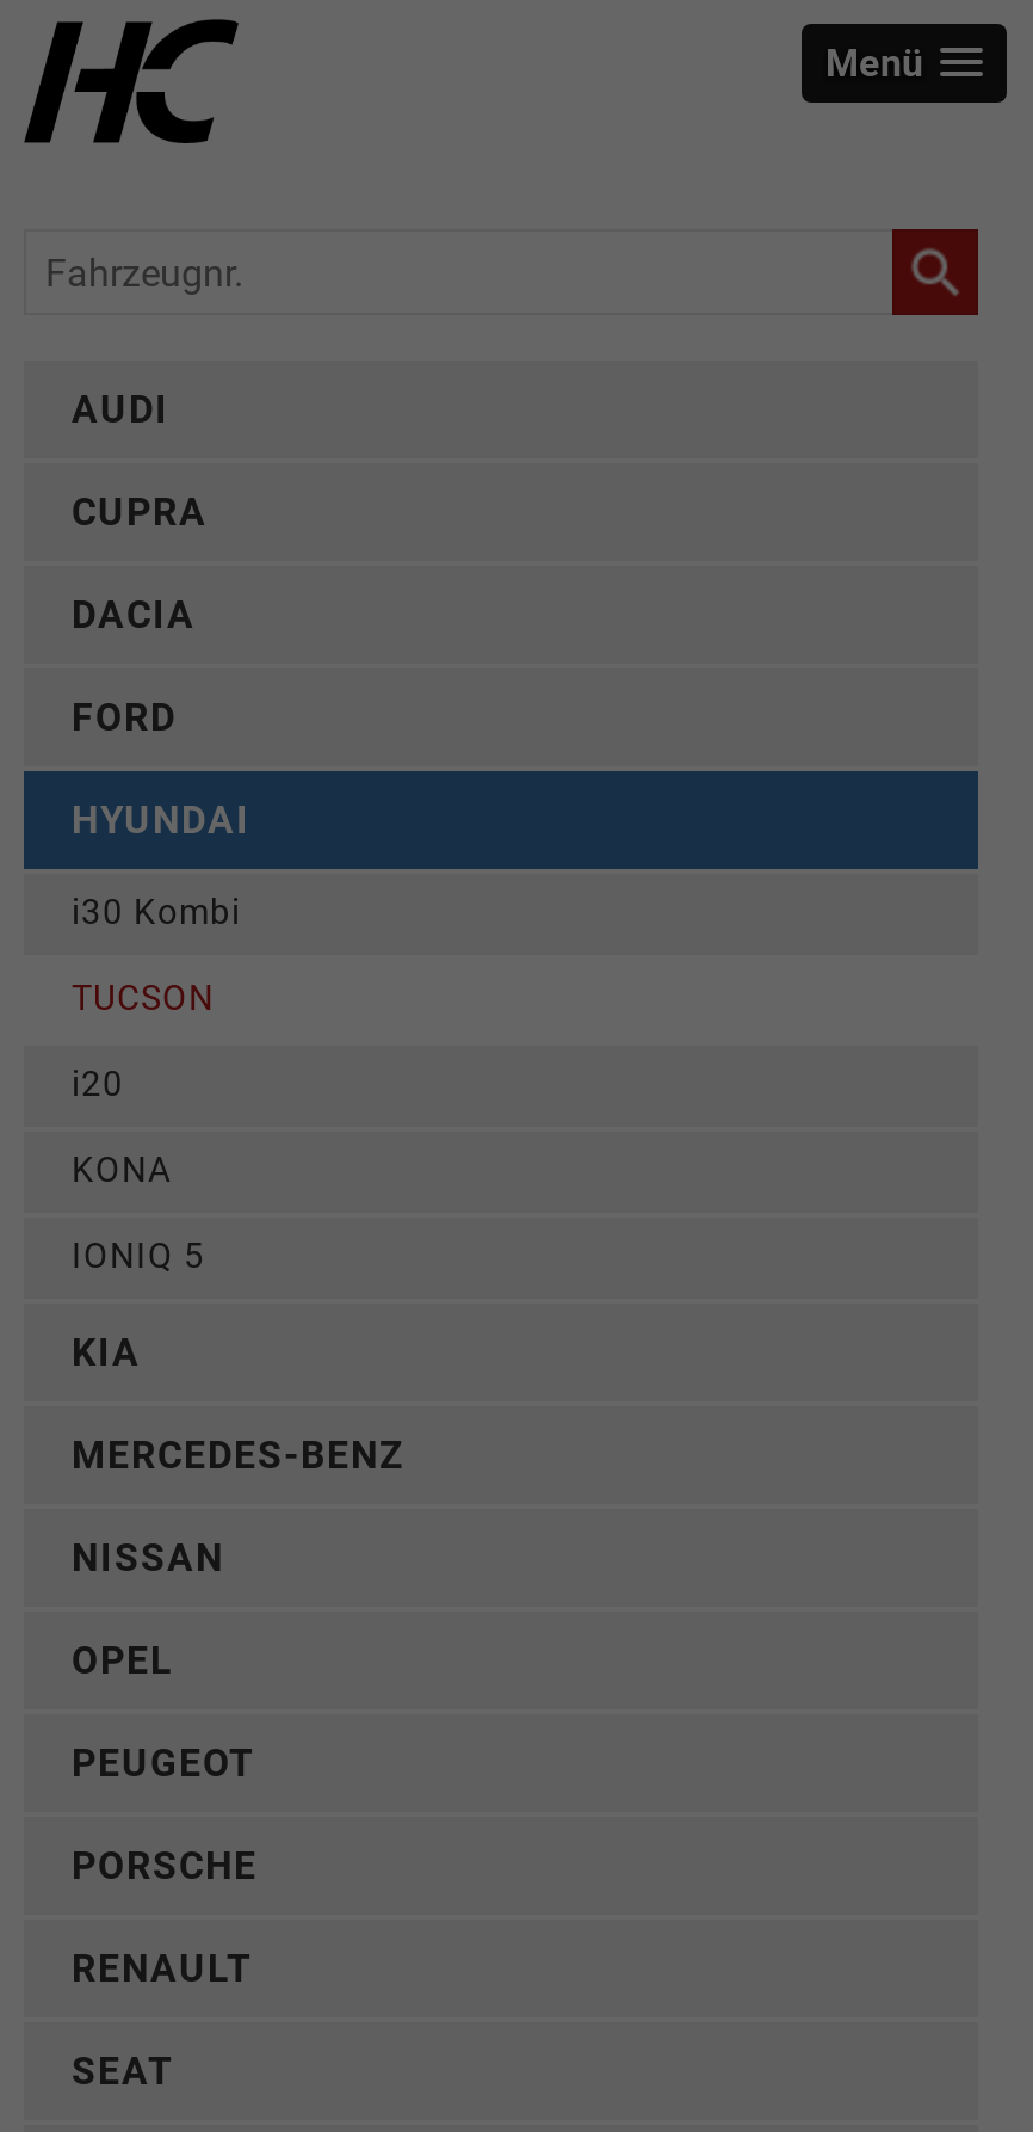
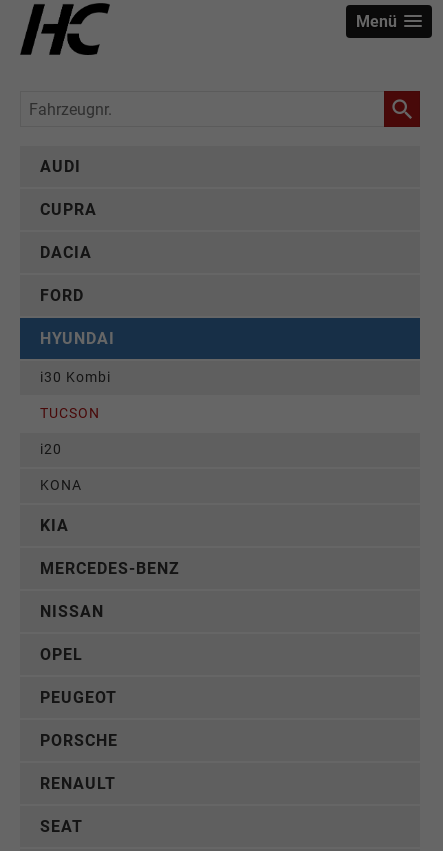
- IONIQ 5
